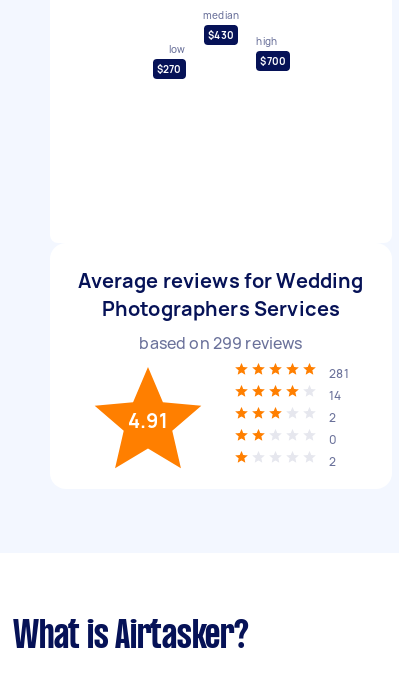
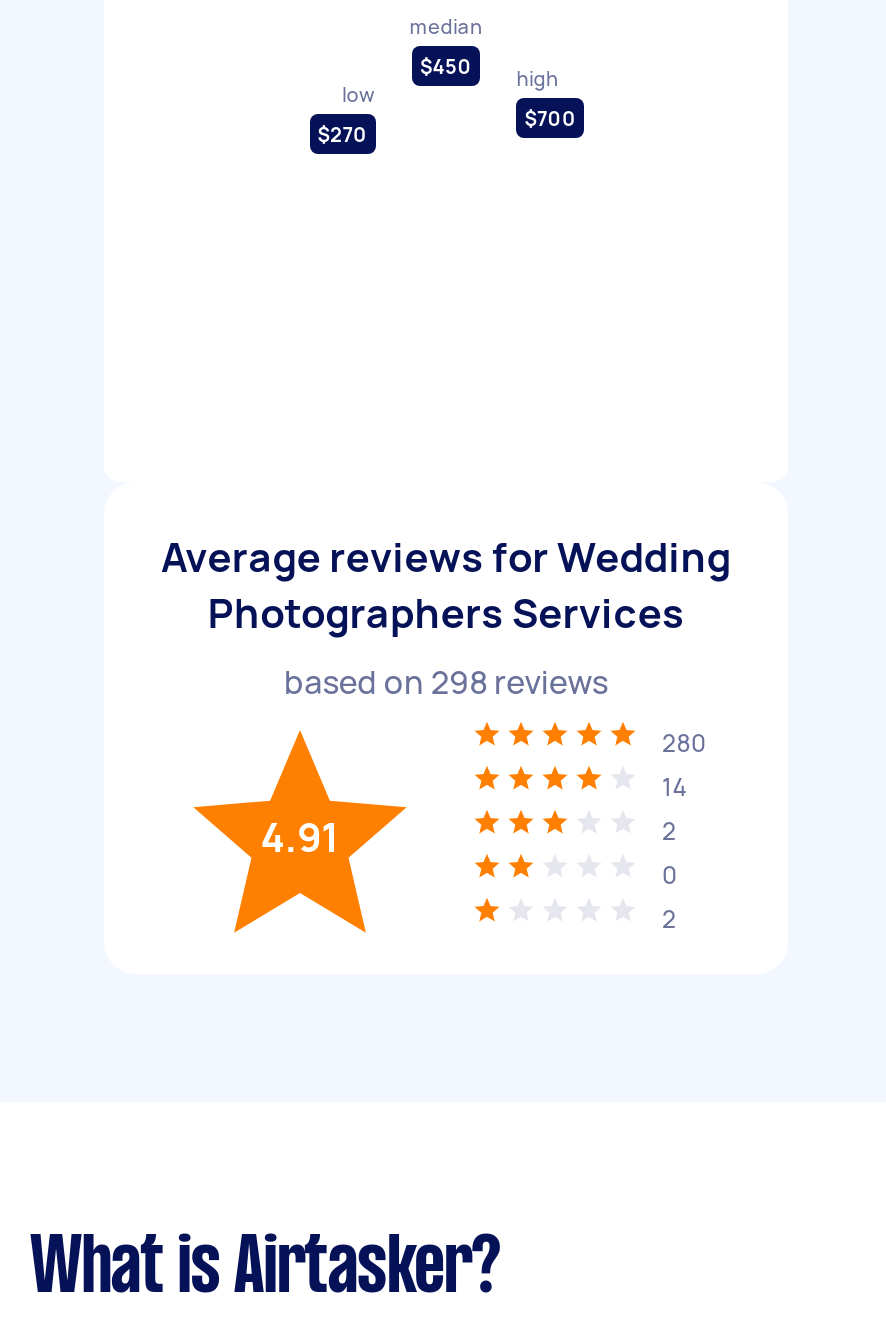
- $430 high
+ $450 high

- based on 299 reviews
+ based on 298 reviews

- 281
+ 280
